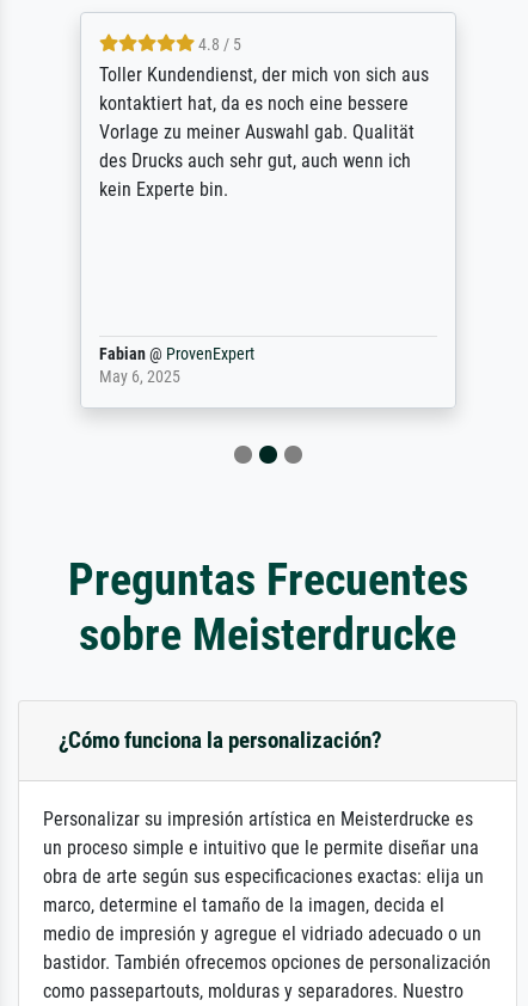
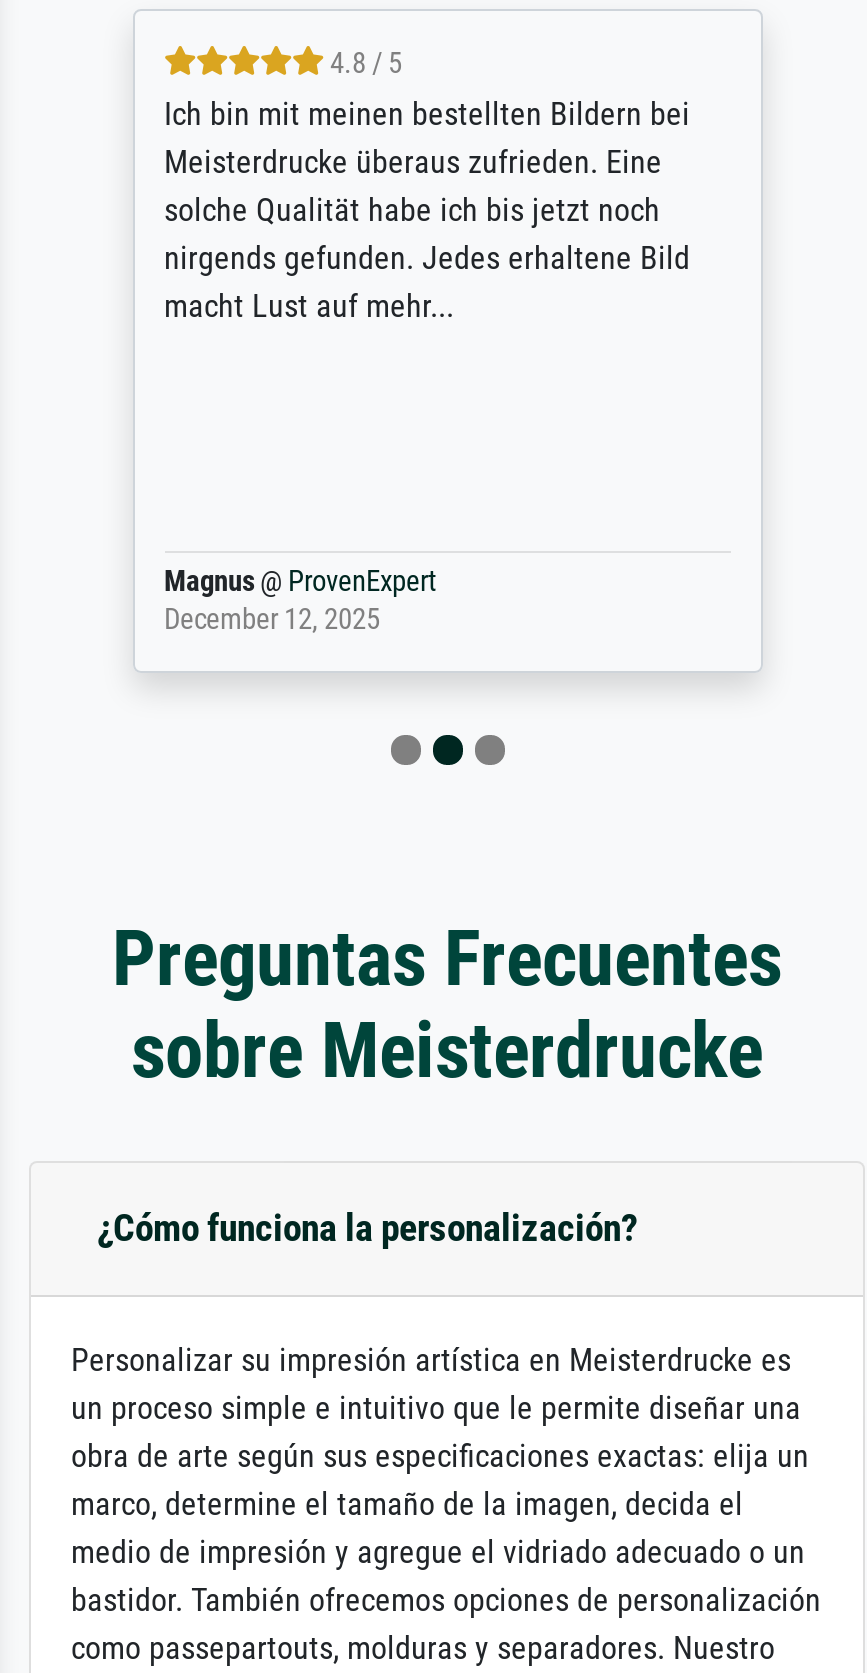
- Toller Kundendienst, der mich von sich aus
- kontaktiert hat, da es noch eine bessere
- Vorlage zu meiner Auswahl gab. Qualität
- des Drucks auch sehr gut, auch wenn ich
- kein Experte bin.
+ Ich bin mit meinen bestellten Bildern bei
+ Meisterdrucke überaus zufrieden. Eine
+ solche Qualität habe ich bis jetzt noch
+ nirgends gefunden. Jedes erhaltene Bild
+ macht Lust auf mehr...

- Fabian @ ProvenExpert
- May 6, 2025
+ Magnus @ ProvenExpert
+ December 12, 2025
